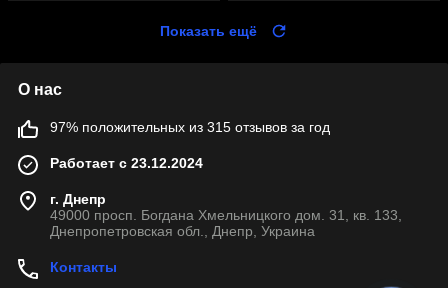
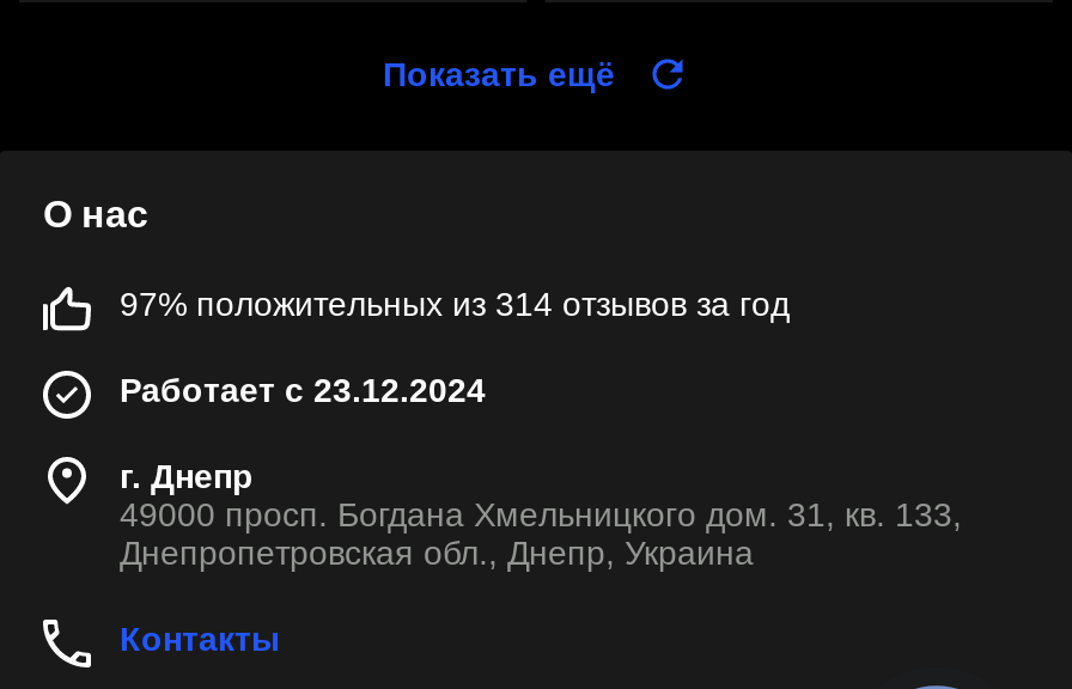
- 97% положительных из 315 отзывов за год
+ 97% положительных из 314 отзывов за год
